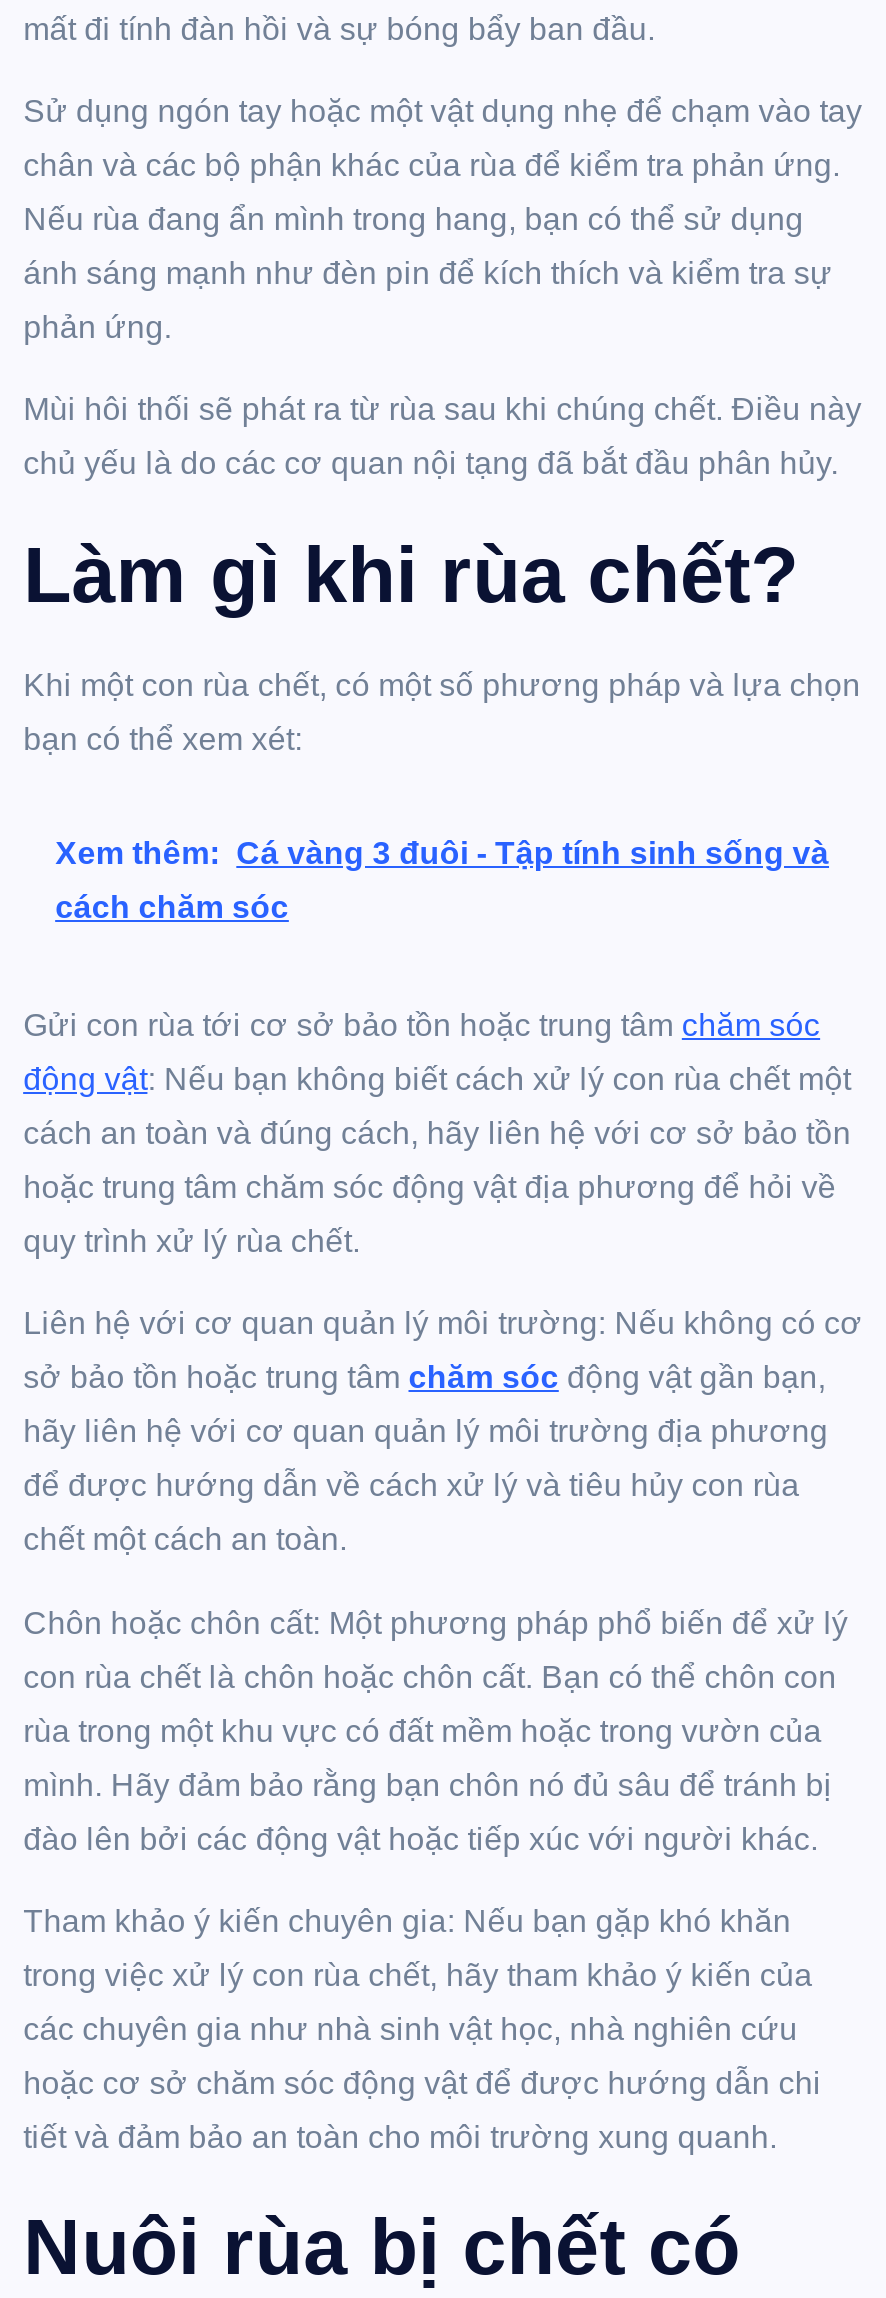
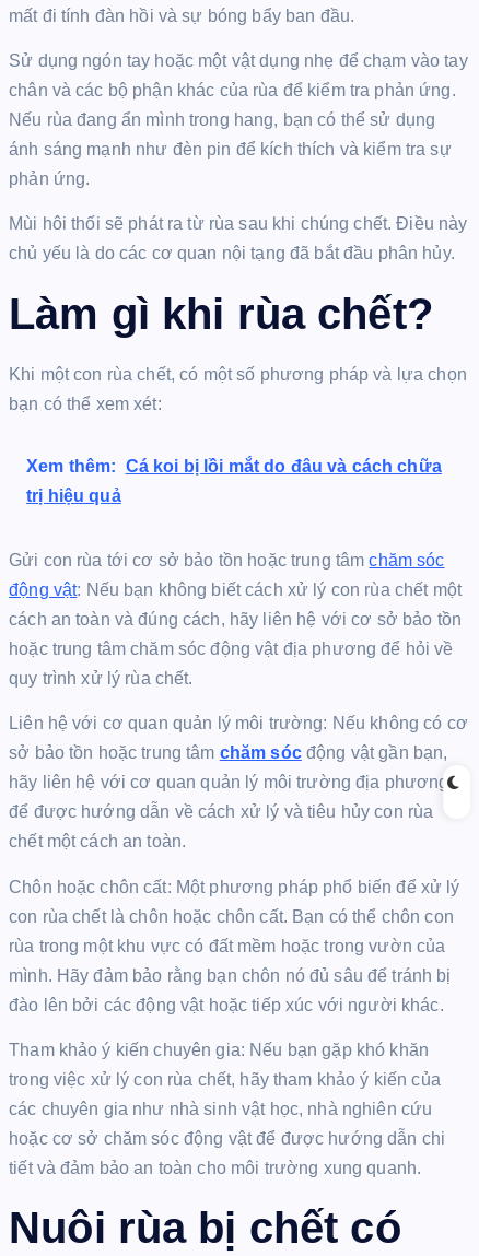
- Xem thêm: Cá vàng 3 đuôi - Tập tính sinh sống và
+ Xem thêm: Cá koi bị lồi mắt do đâu và cách chữa

- cách chăm sóc
+ trị hiệu quả
